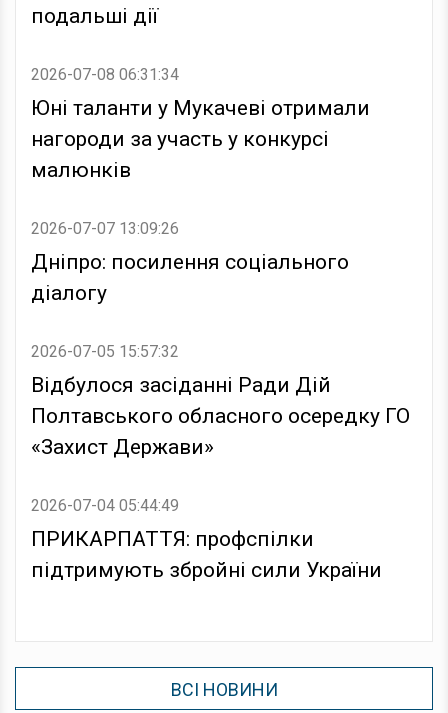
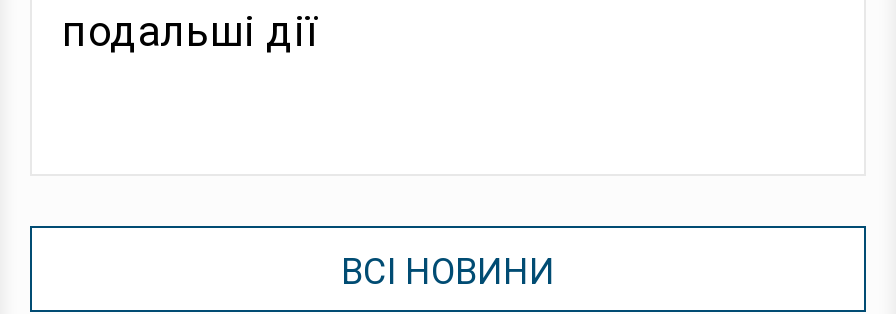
- 2026-07-08 06:31:34
- Юні таланти у Мукачеві отримали
- нагороди за участь у конкурсі
- малюнків
- 2026-07-07 13:09:26
- Дніпро: посилення соціального
- діалогу
- 2026-07-05 15:57:32
- Відбулося засіданні Ради Дій
- Полтавського обласного осередку ГО
- «Захист Держави»
- 2026-07-04 05:44:49
- ПРИКАРПАТТЯ: профспілки
- підтримують збройні сили України
